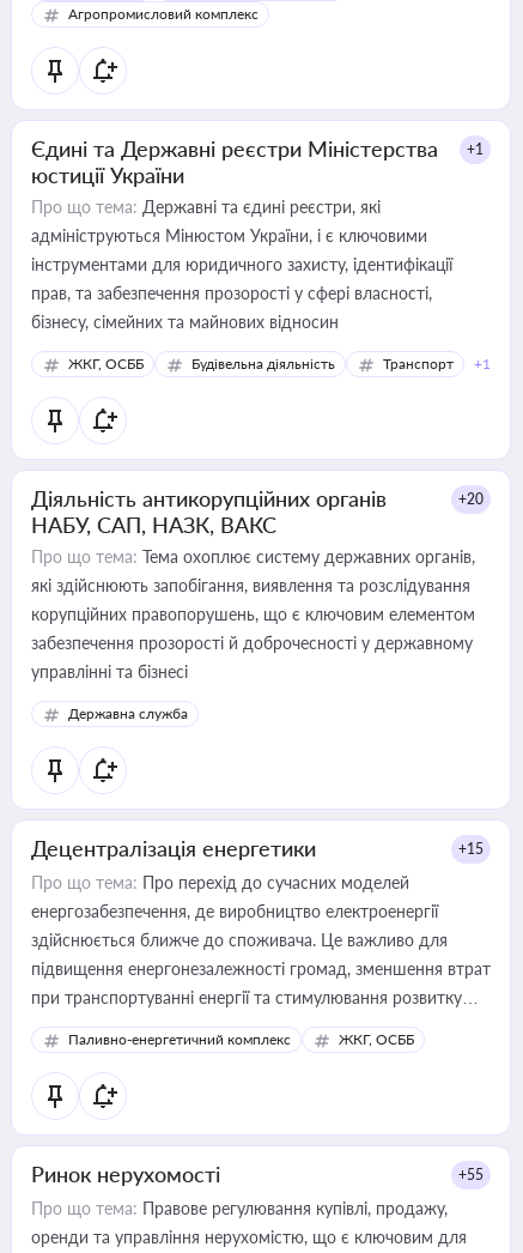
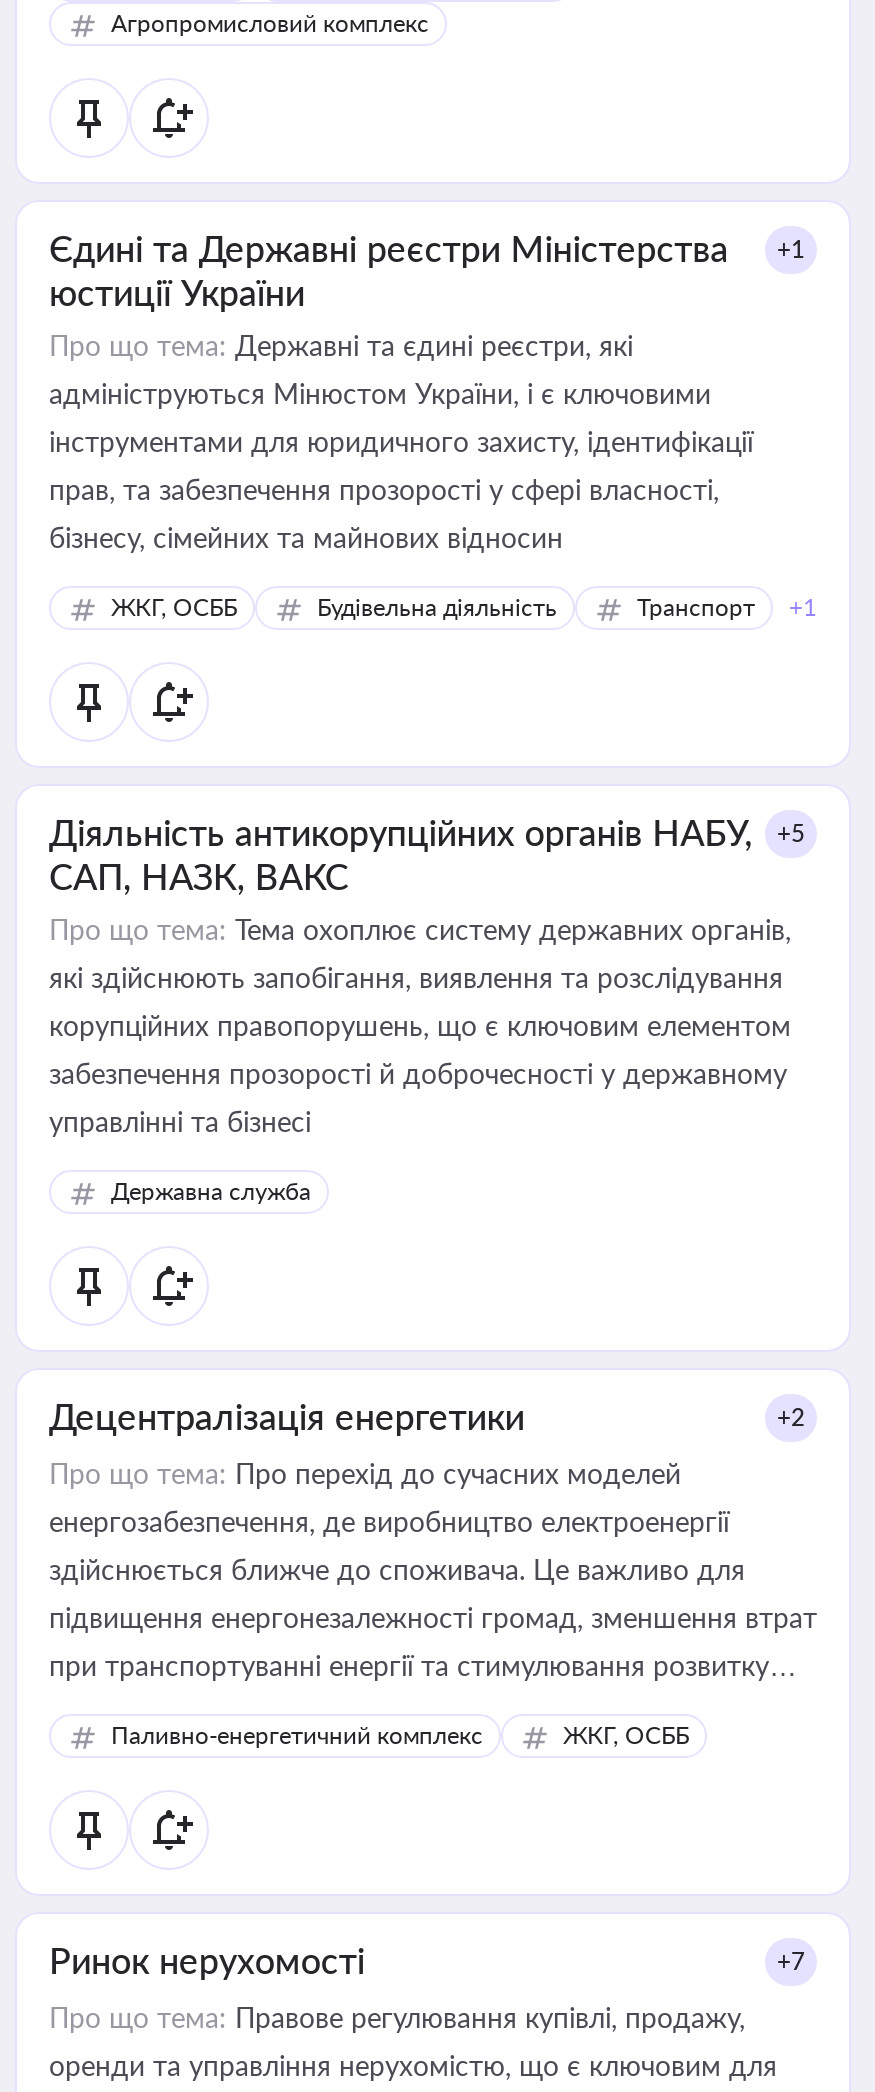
- +20
+ +5

- +15
+ +2

- +55
+ +7
